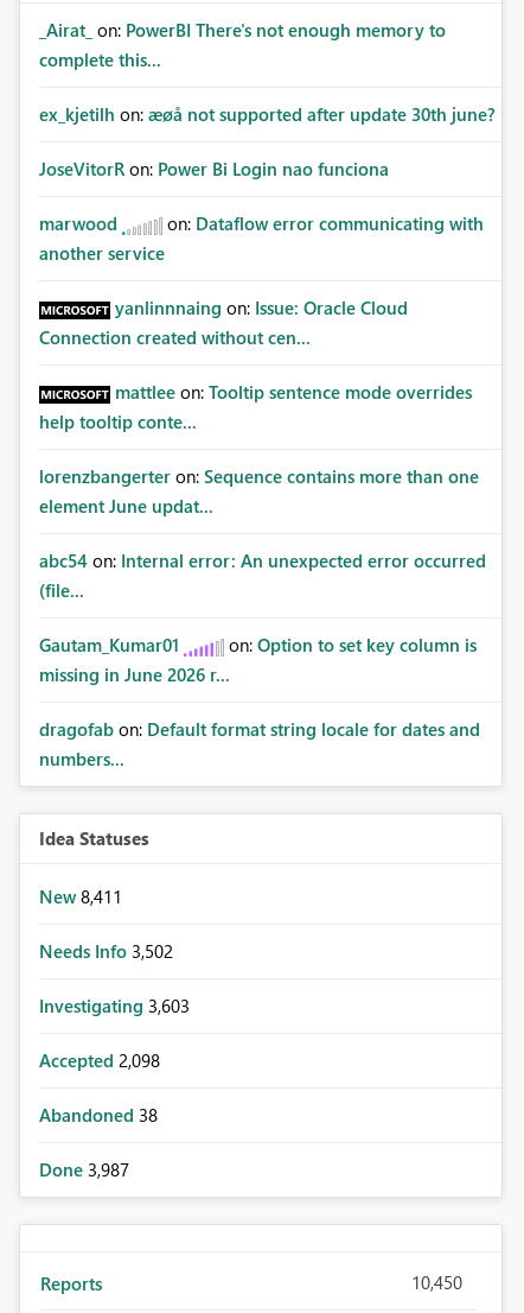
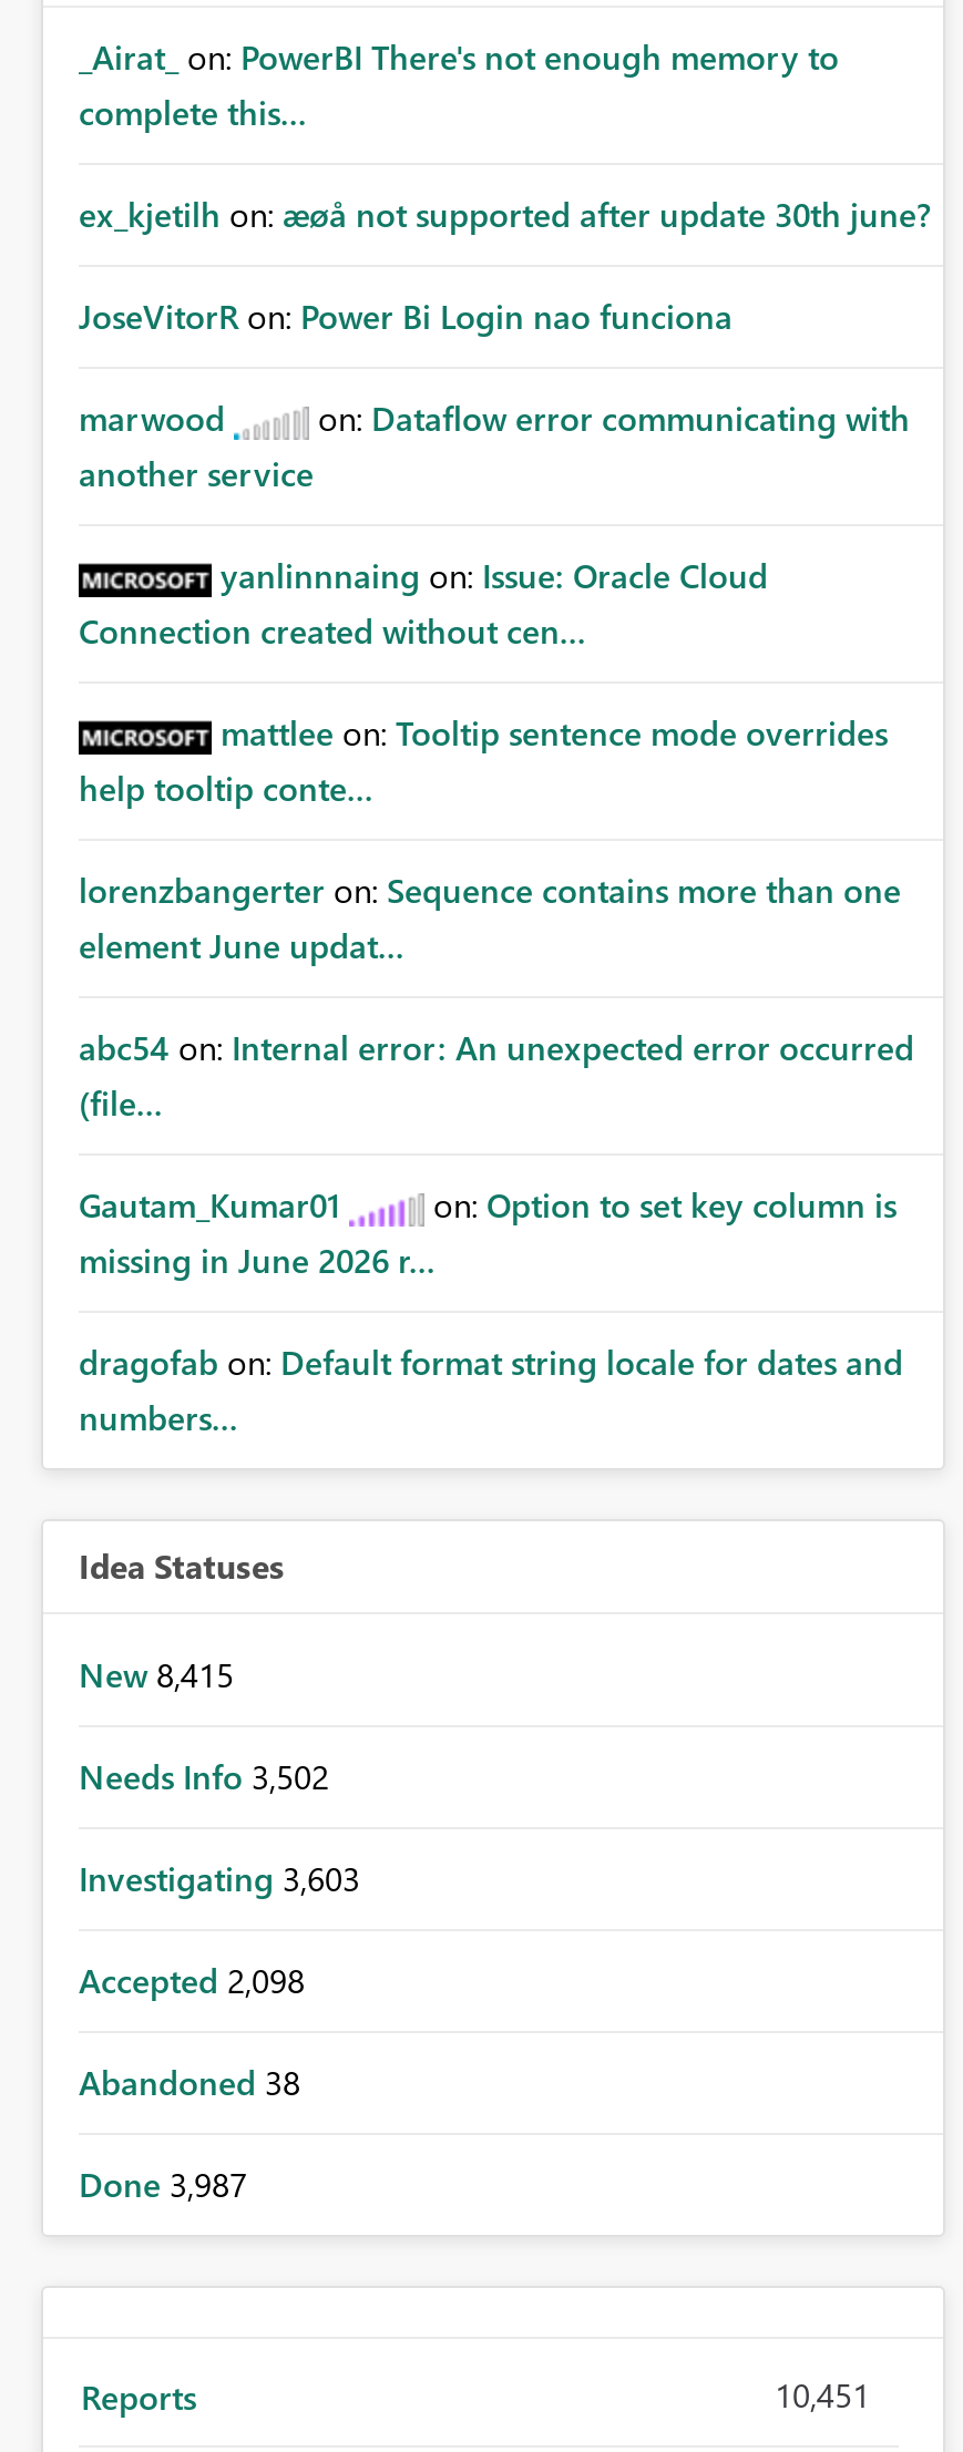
- New 8,411
+ New 8,415

- 10,450
+ 10,451
